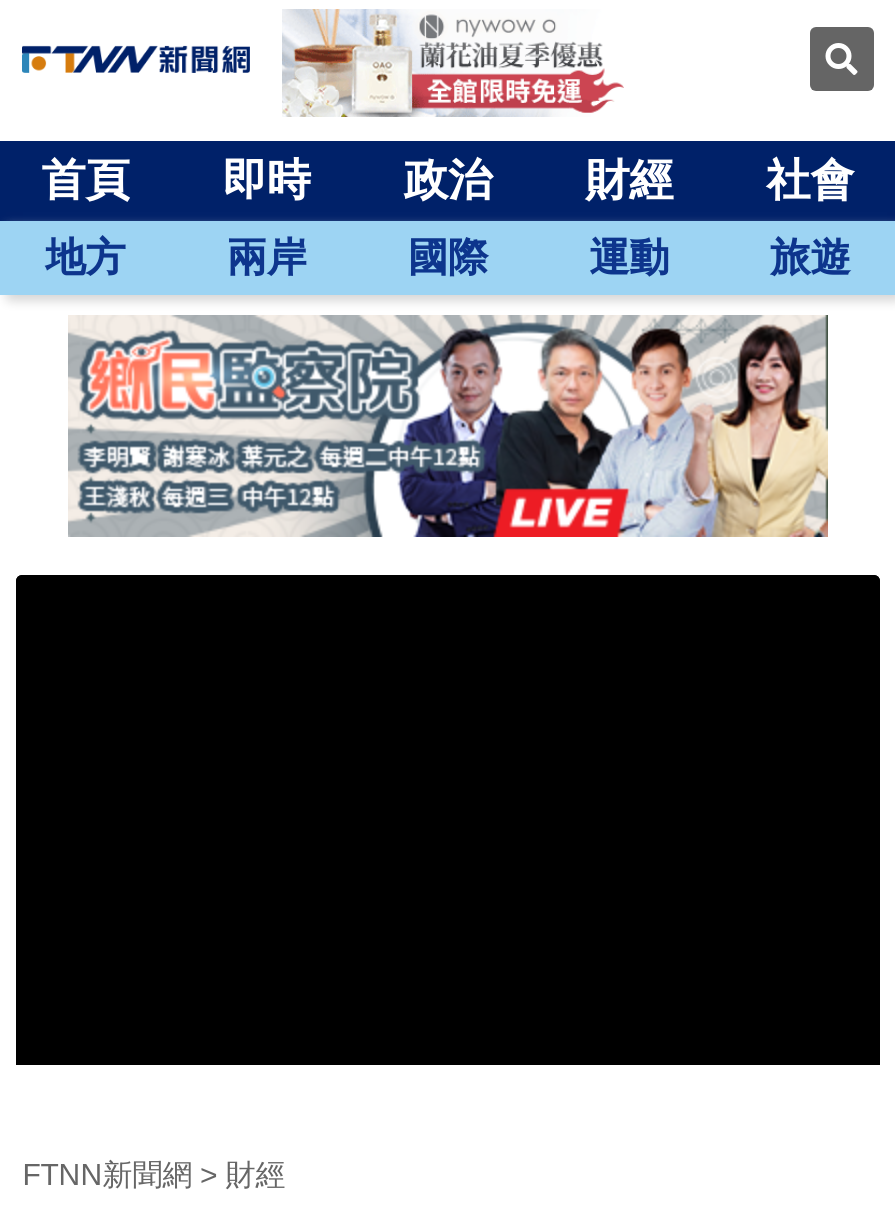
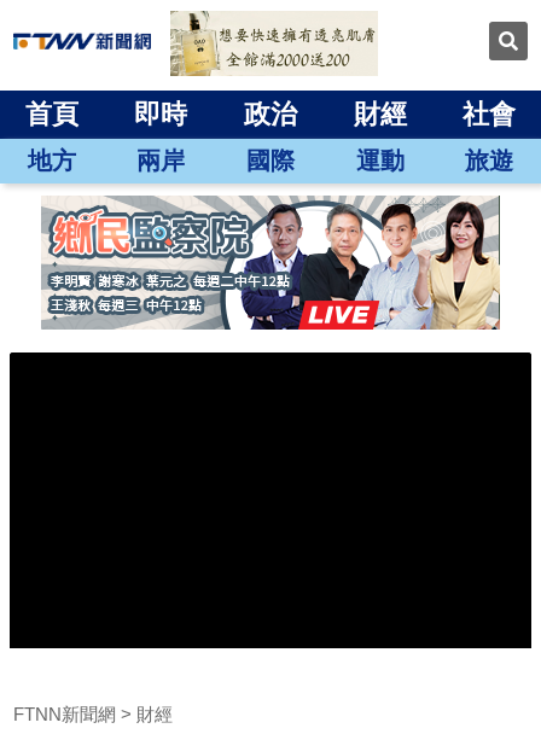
- [image]
+ [image]
